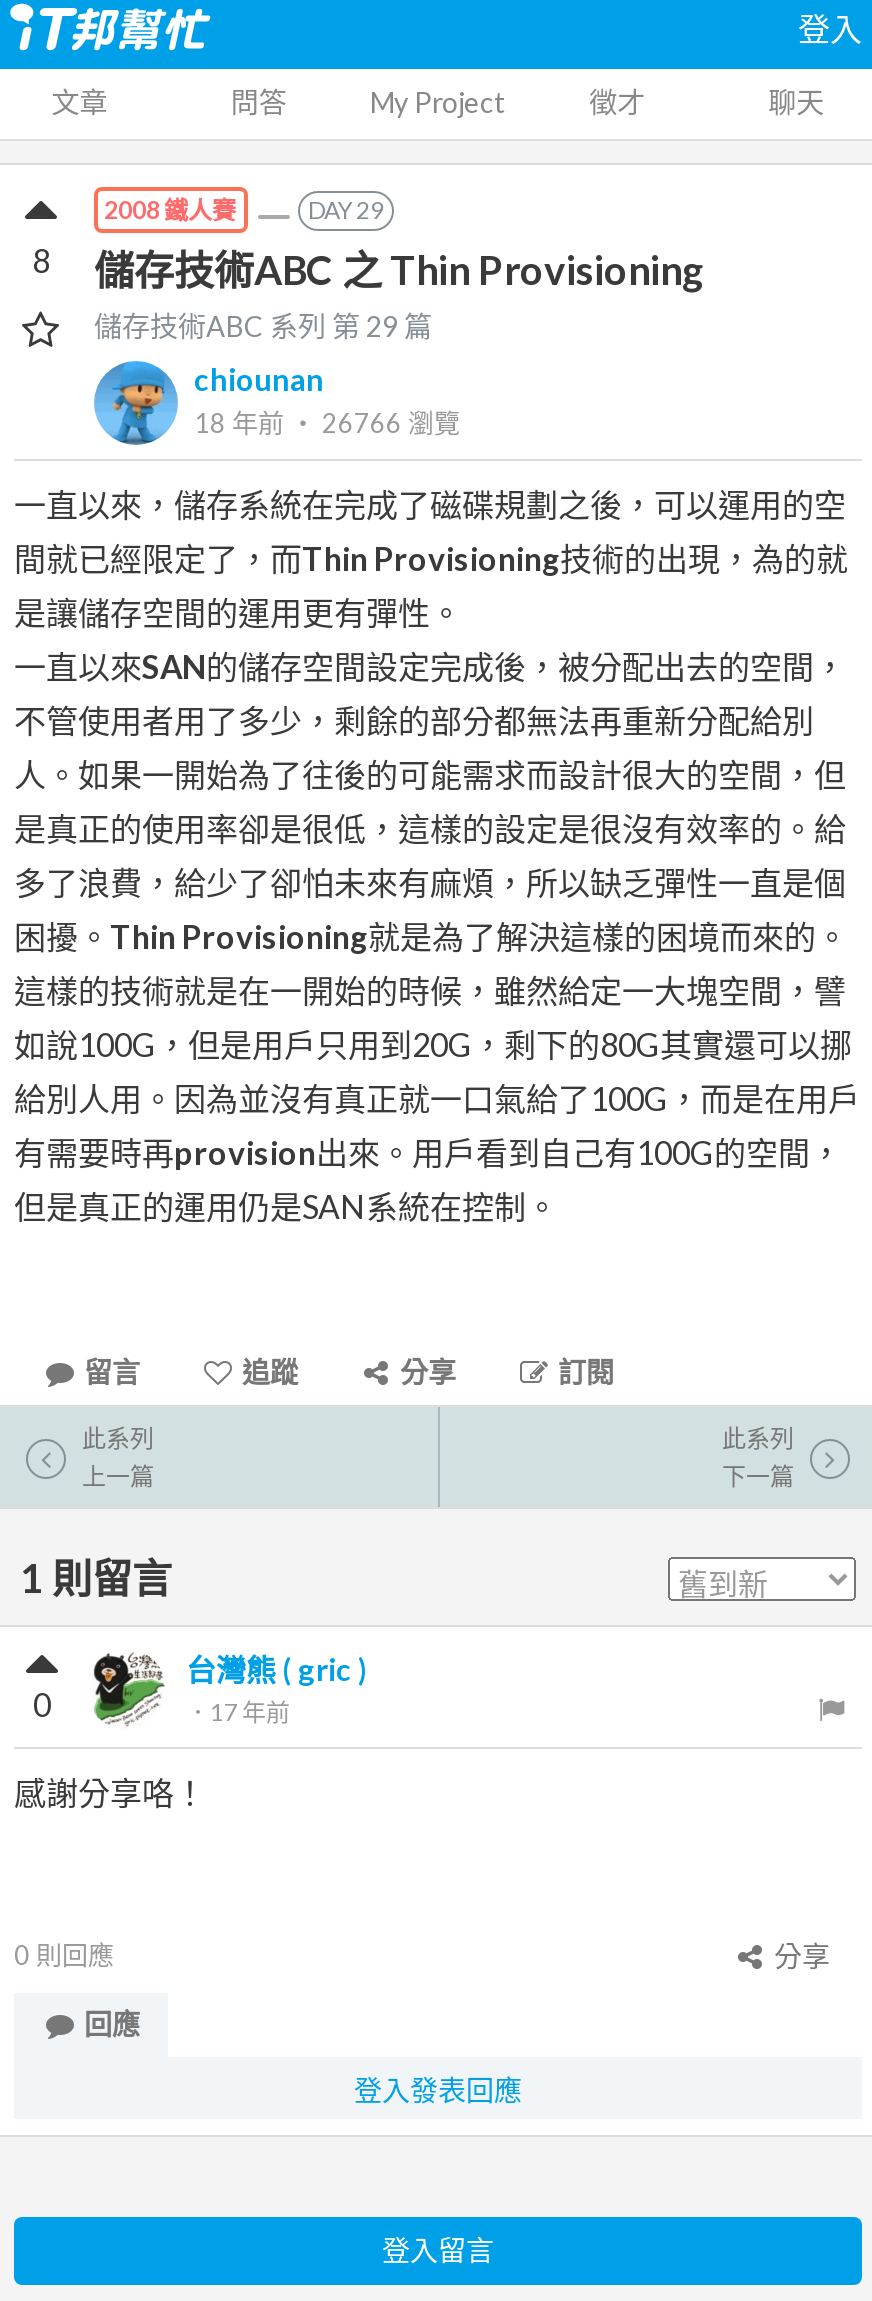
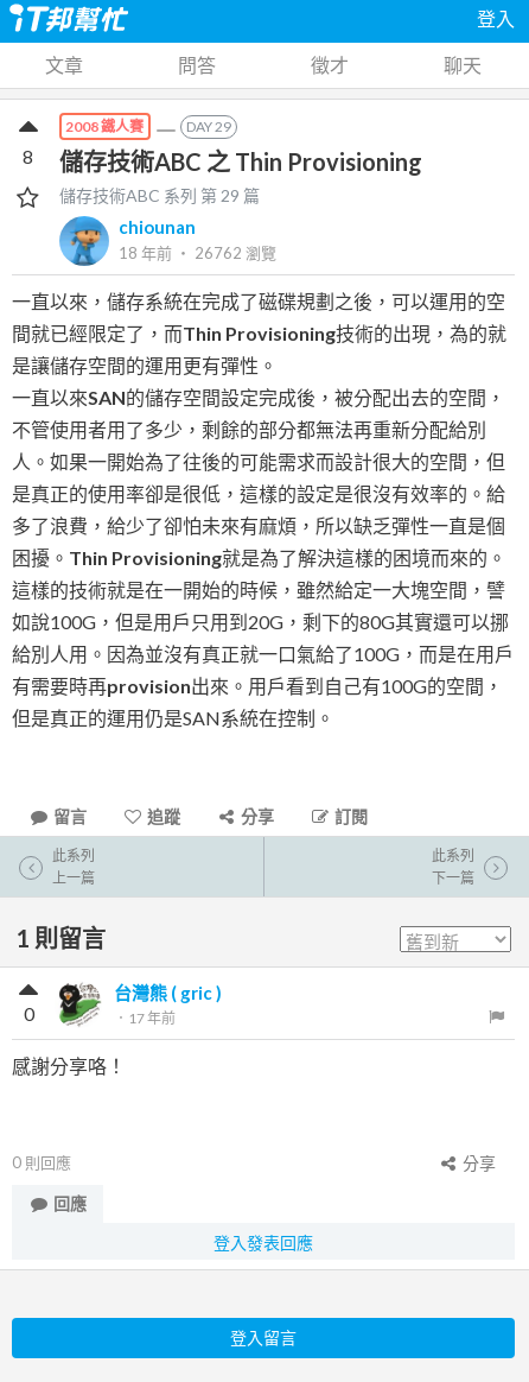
- My Project

- 18 年前‧ 26766瀏覽
+ 18 年前‧ 26762瀏覽
